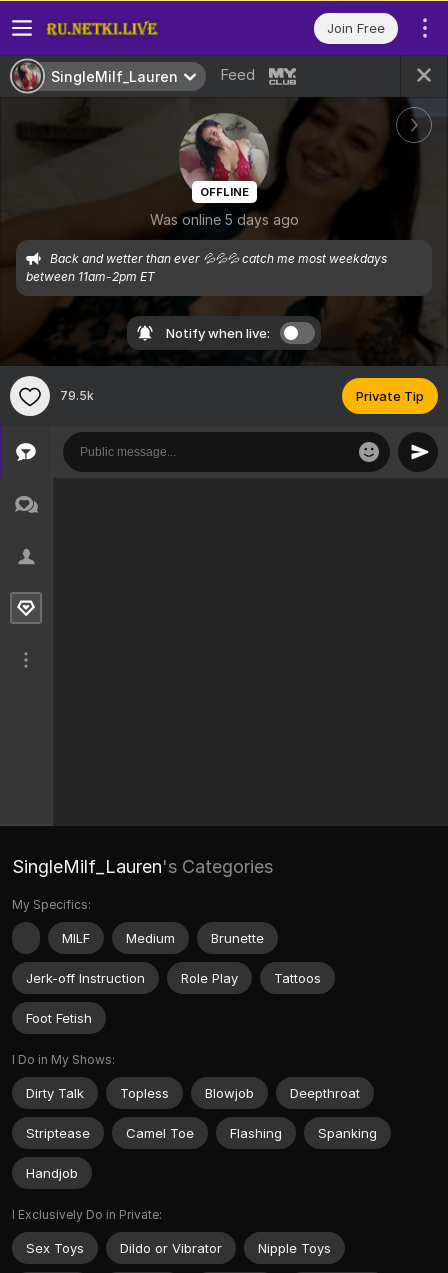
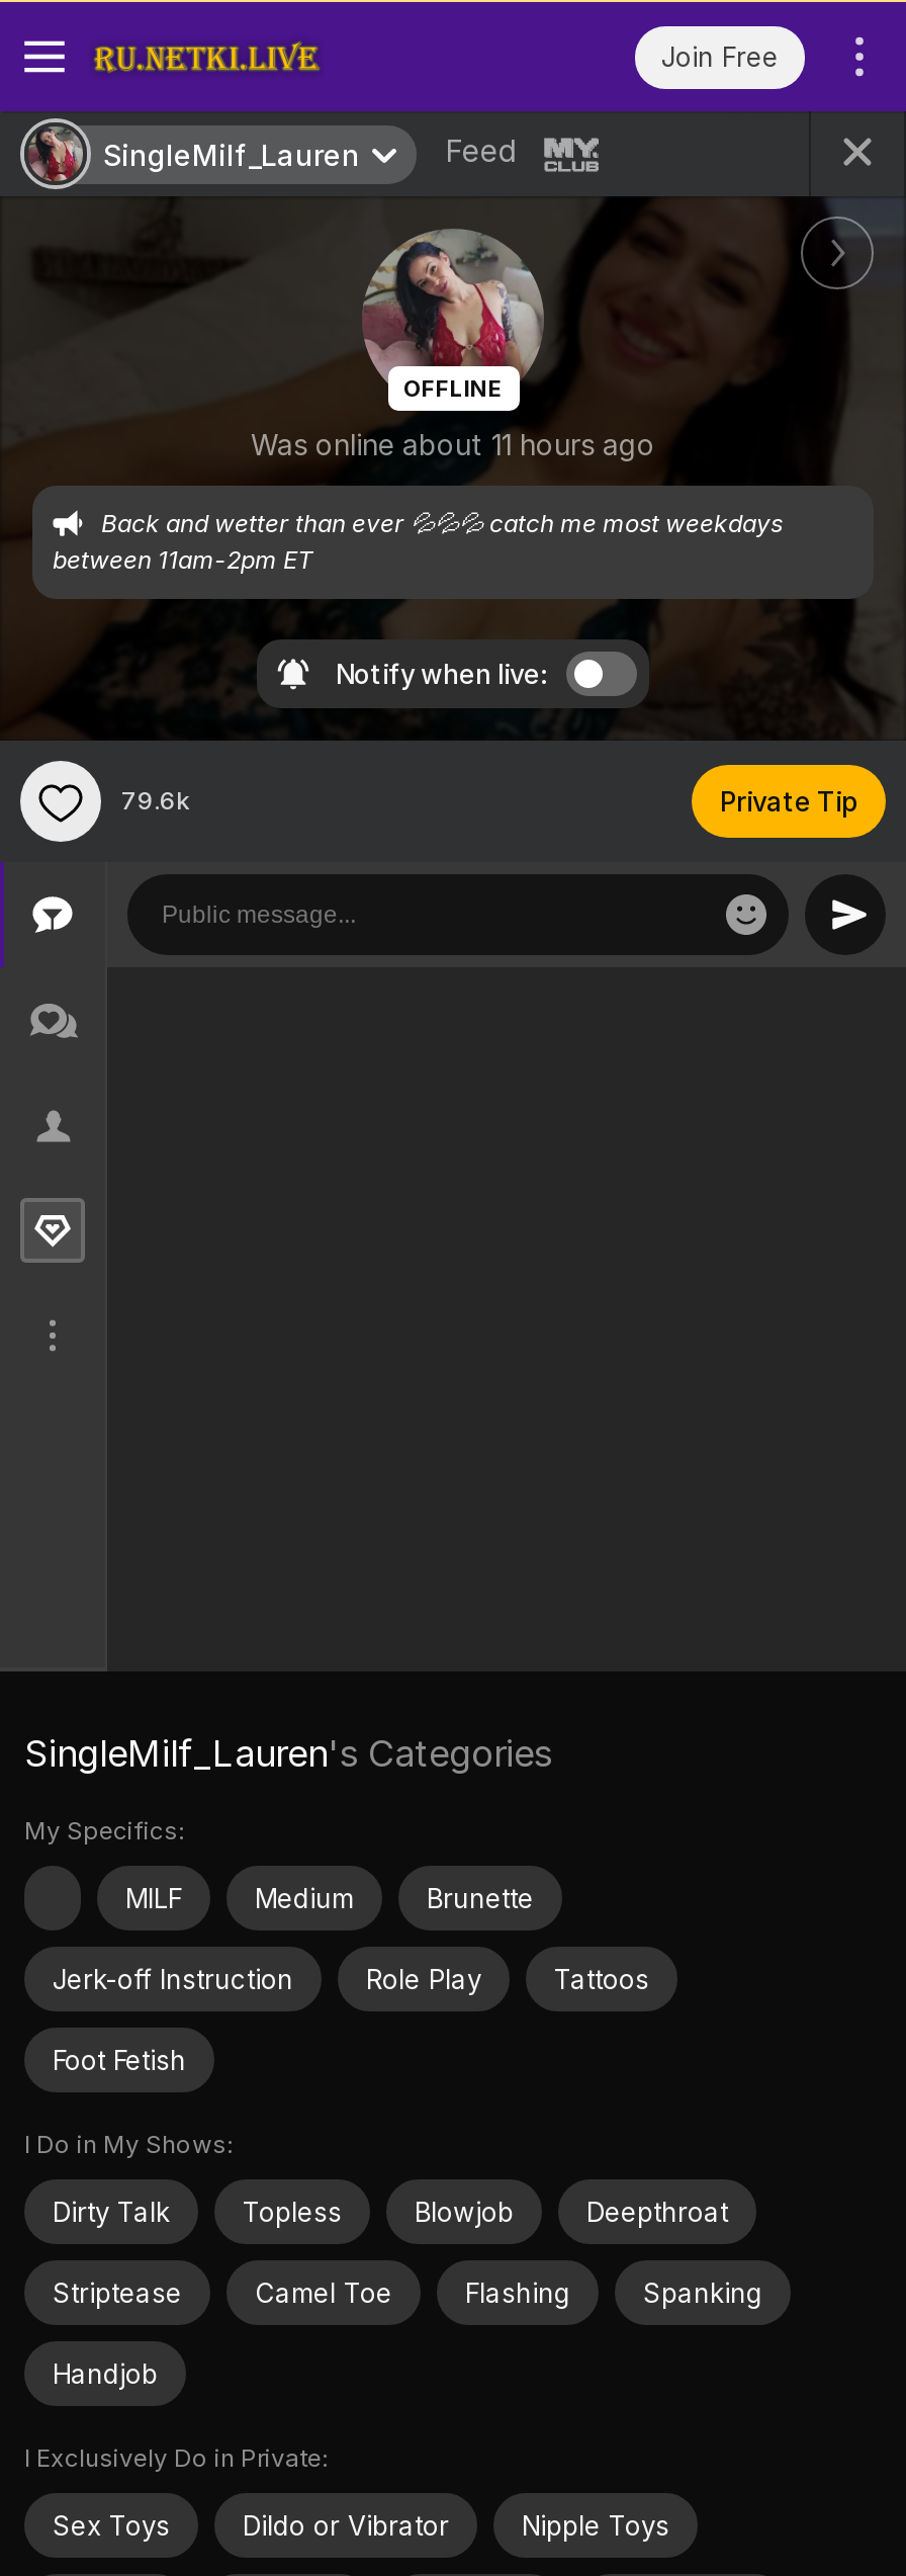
- Was online 5 days ago
+ Was online about 11 hours ago

- 79.5k
+ 79.6k
